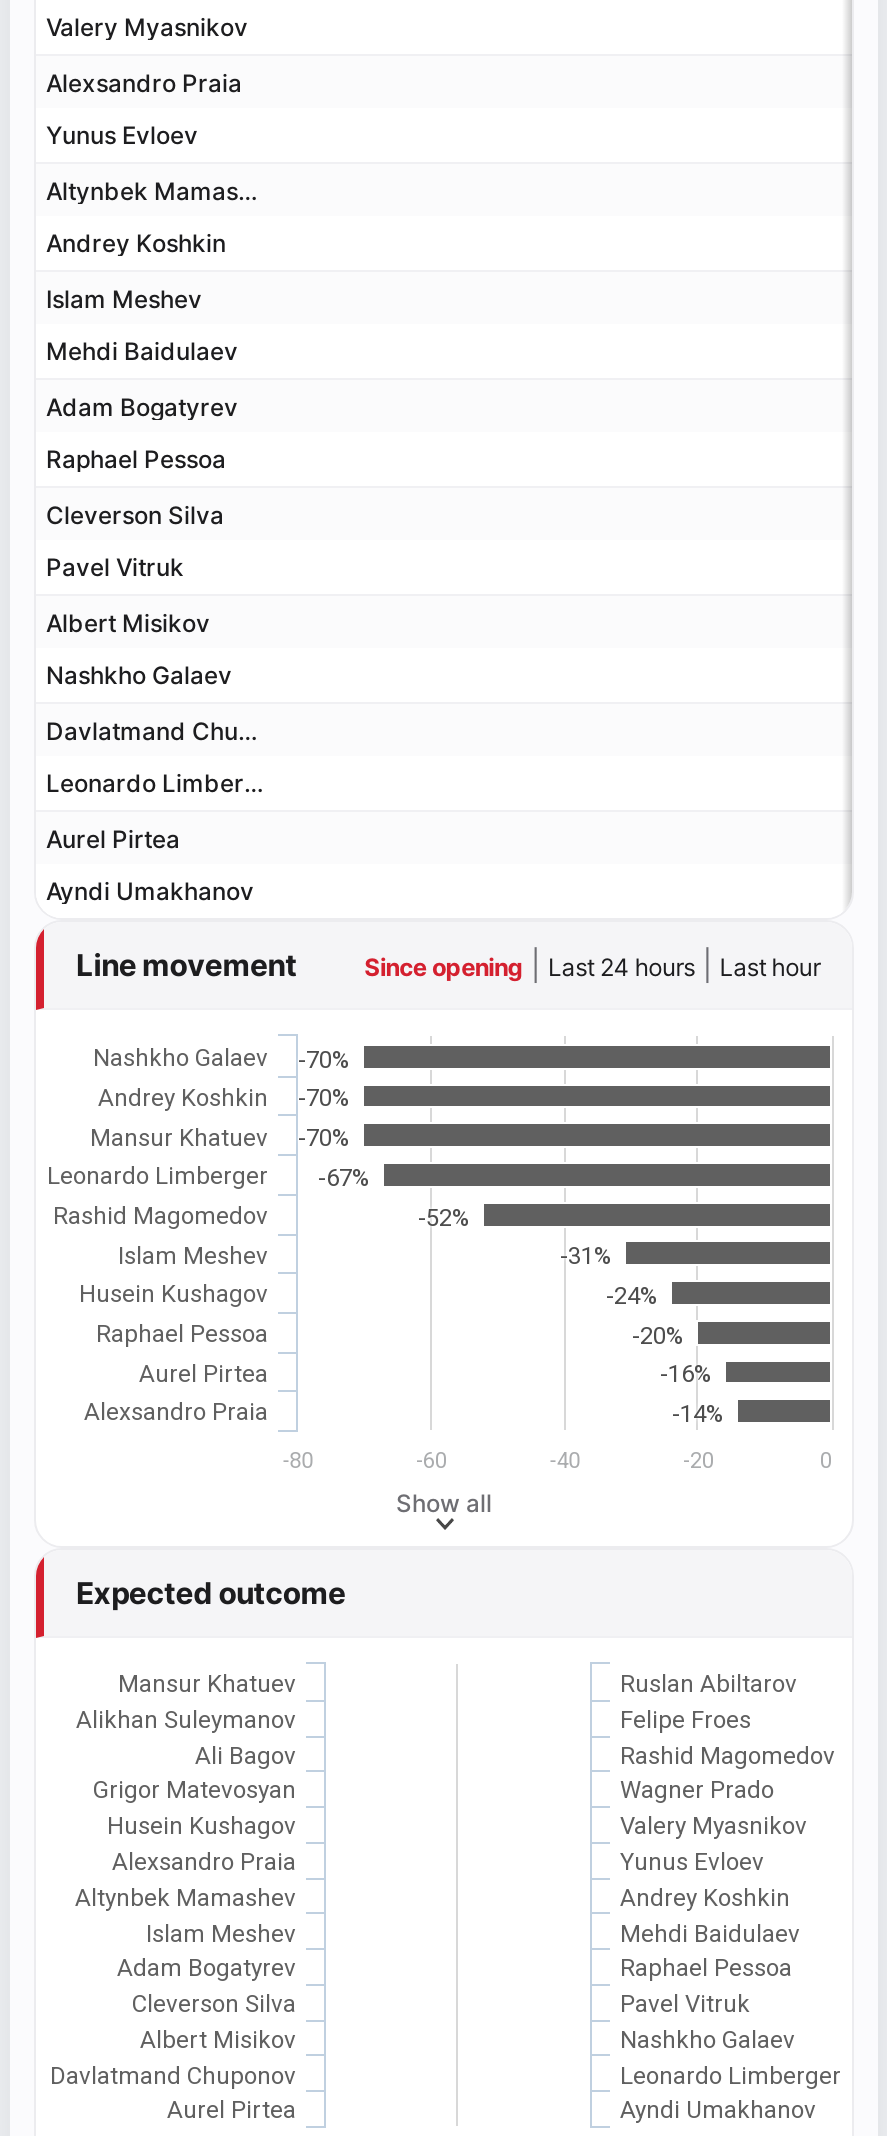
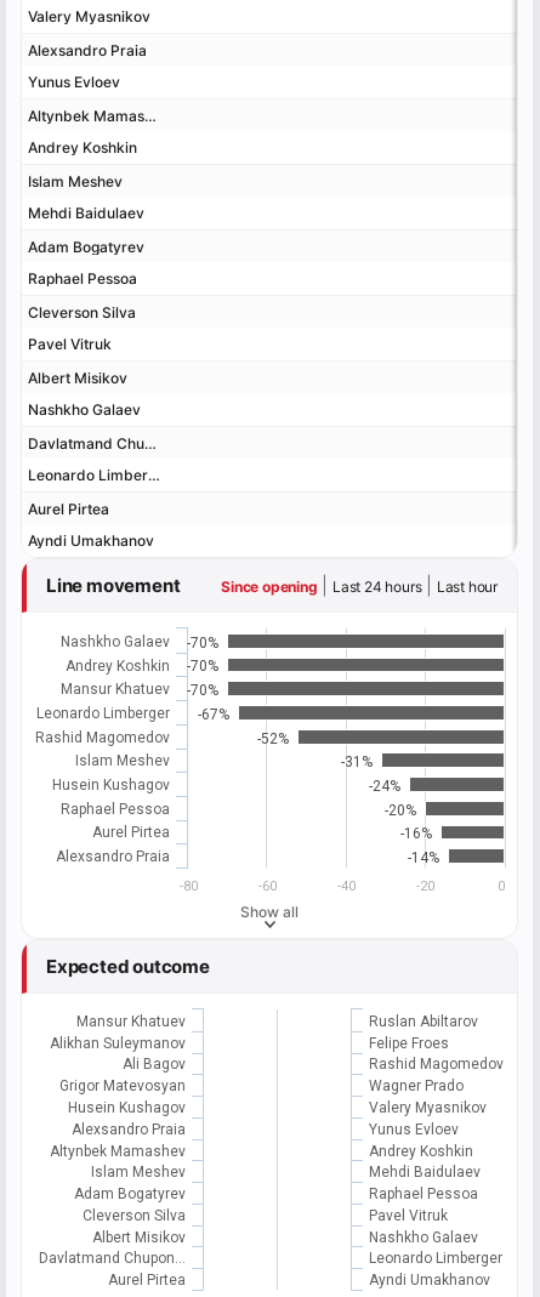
- Davlatmand Chuponov
+ Davlatmand Chupon…
